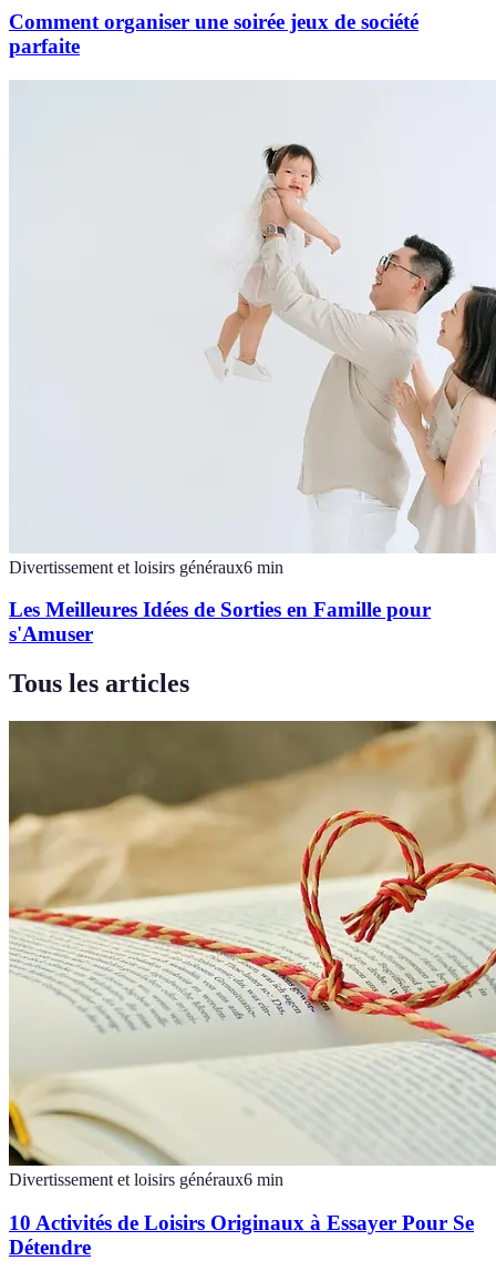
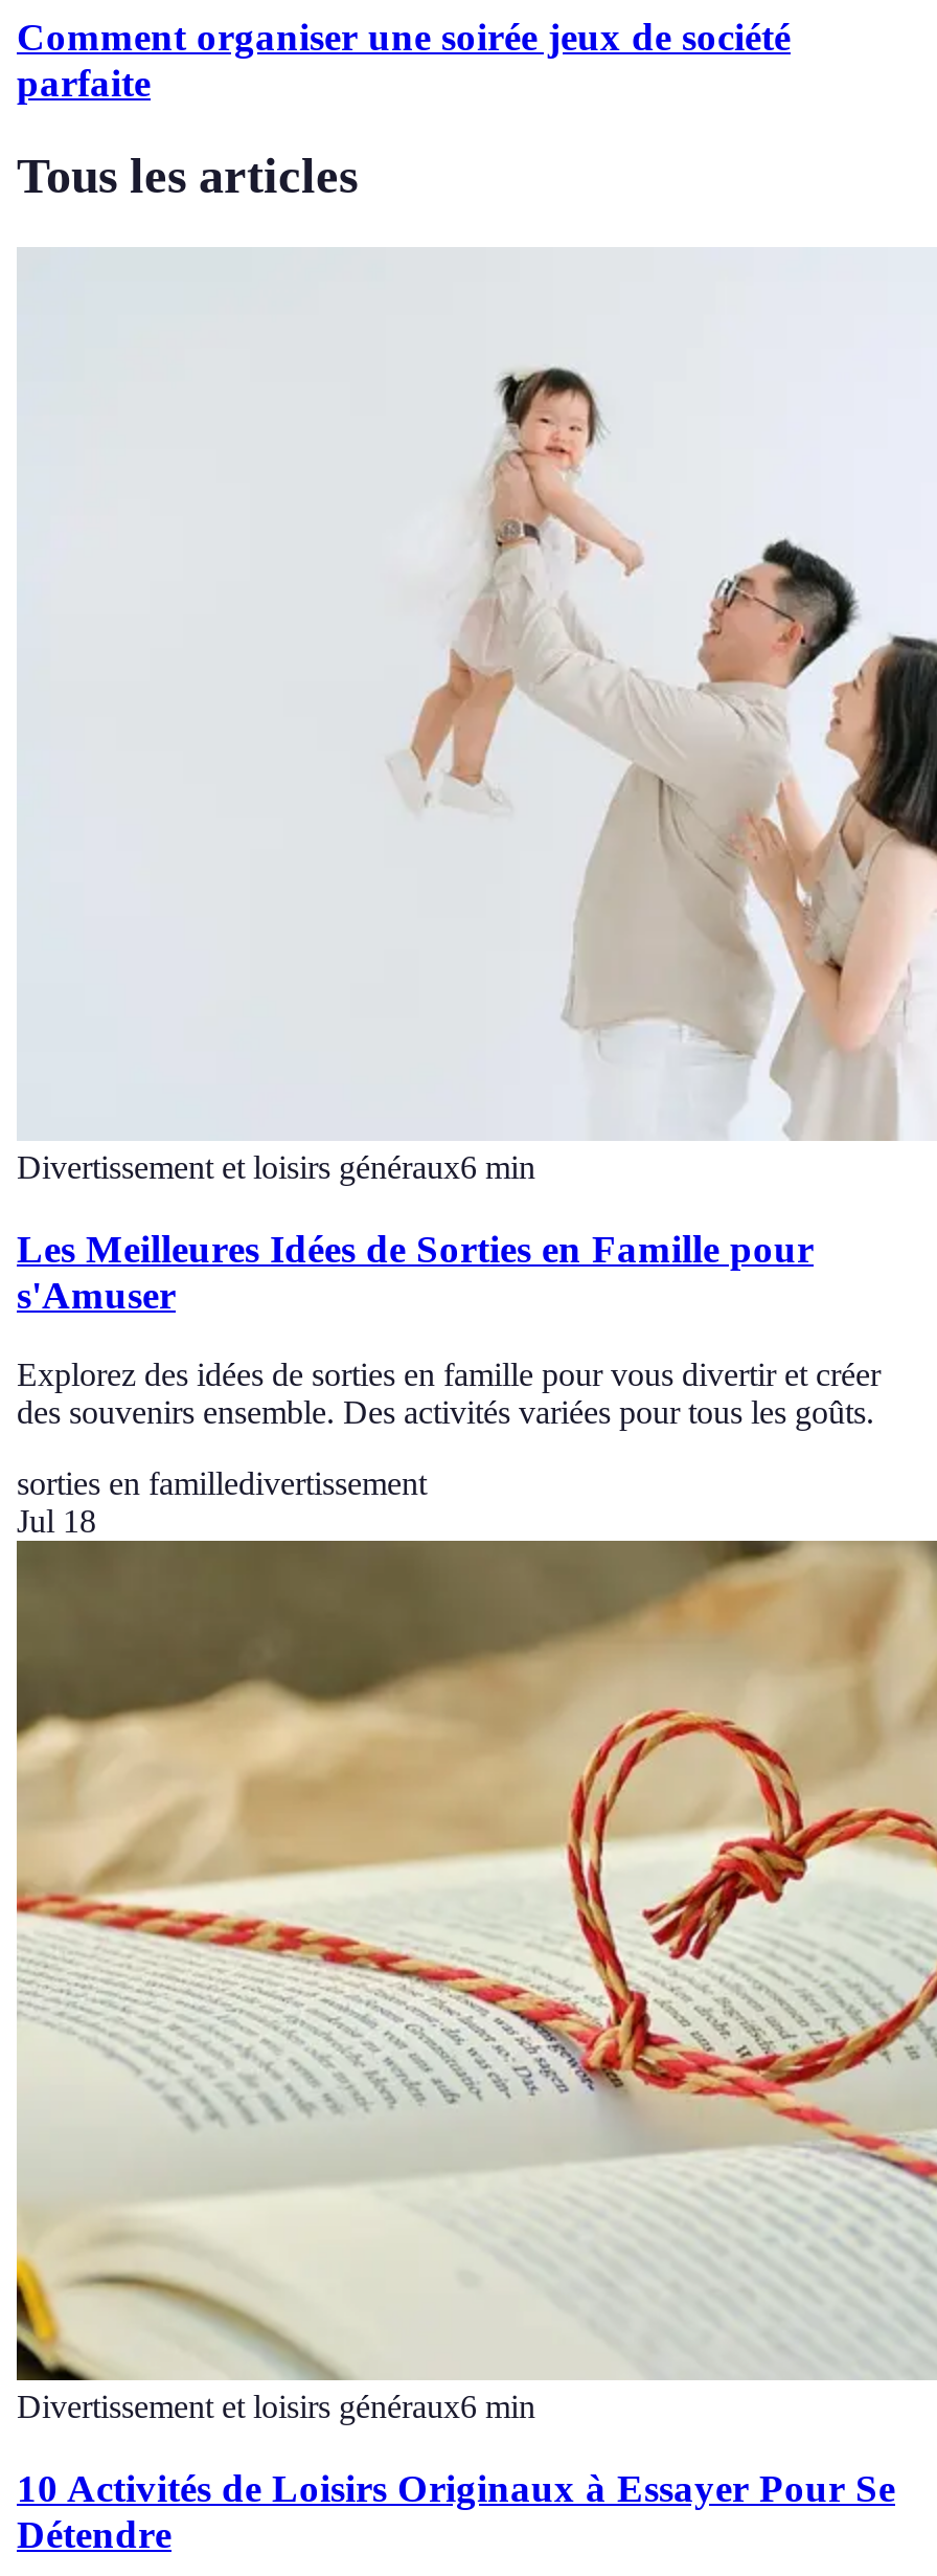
+ Explorez des idées de sorties en famille pour vous divertir et créer
+ des souvenirs ensemble. Des activités variées pour tous les goûts.
+ sorties en familledivertissement
+ Jul 18

moved up: Tous les articles
